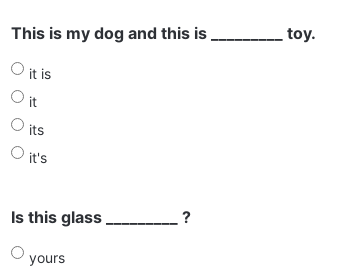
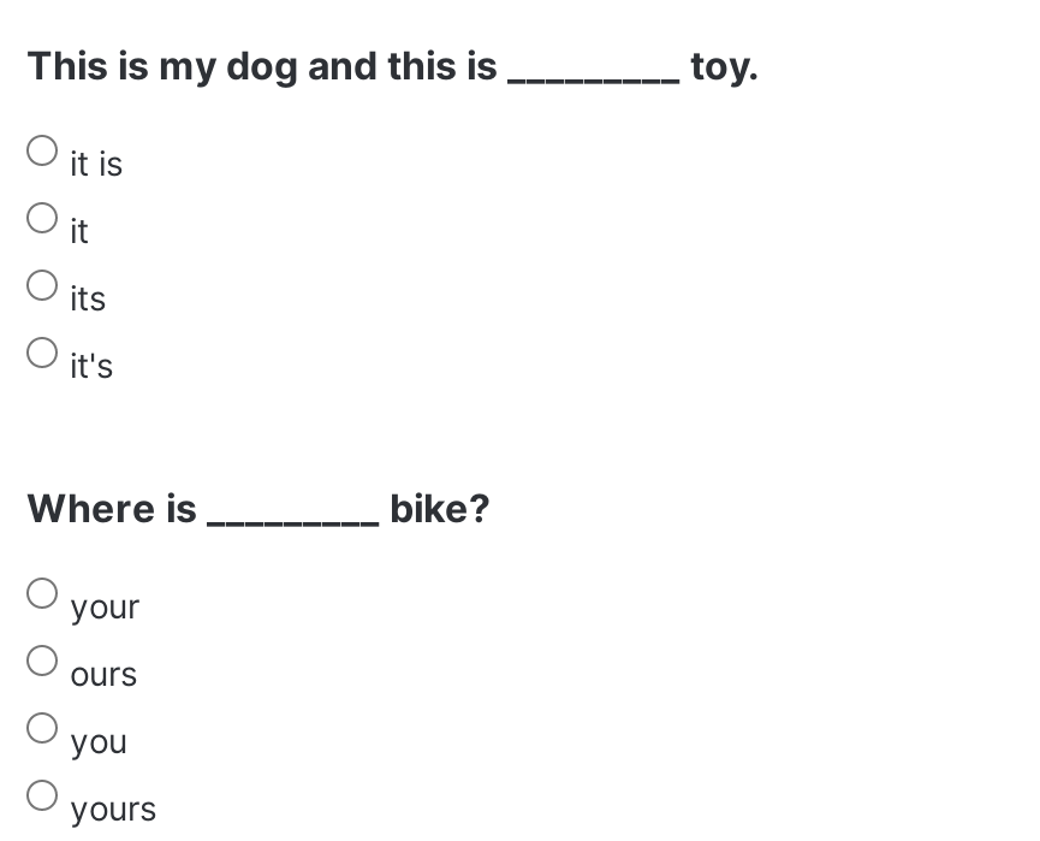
- Is this glass _________ ?
+ Where is _________ bike?
+ your
+ ours
+ you
